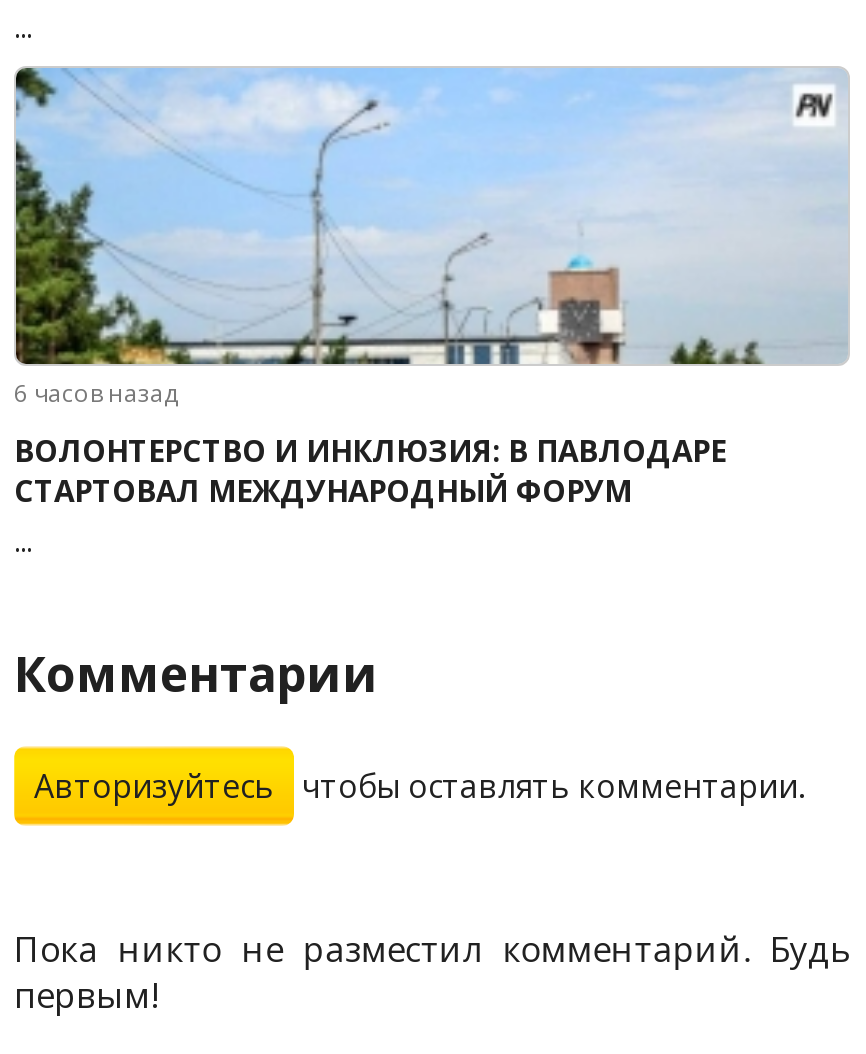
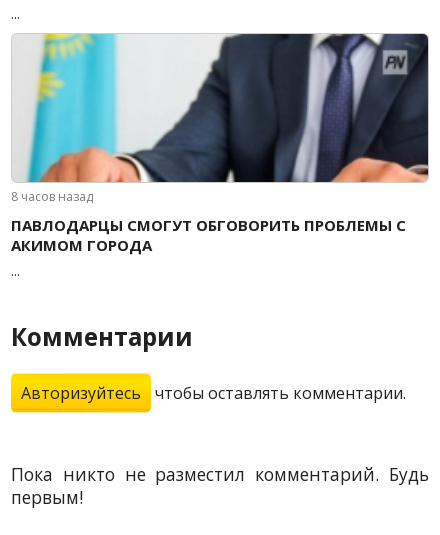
- [image]
- 6 часов назад
+ [image]
+ 8 часов назад

- ВОЛОНТЕРСТВО И ИНКЛЮЗИЯ: В ПАВЛОДАРЕ
- СТАРТОВАЛ МЕЖДУНАРОДНЫЙ ФОРУМ
+ ПАВЛОДАРЦЫ СМОГУТ ОБГОВОРИТЬ ПРОБЛЕМЫ С
+ АКИМОМ ГОРОДА
